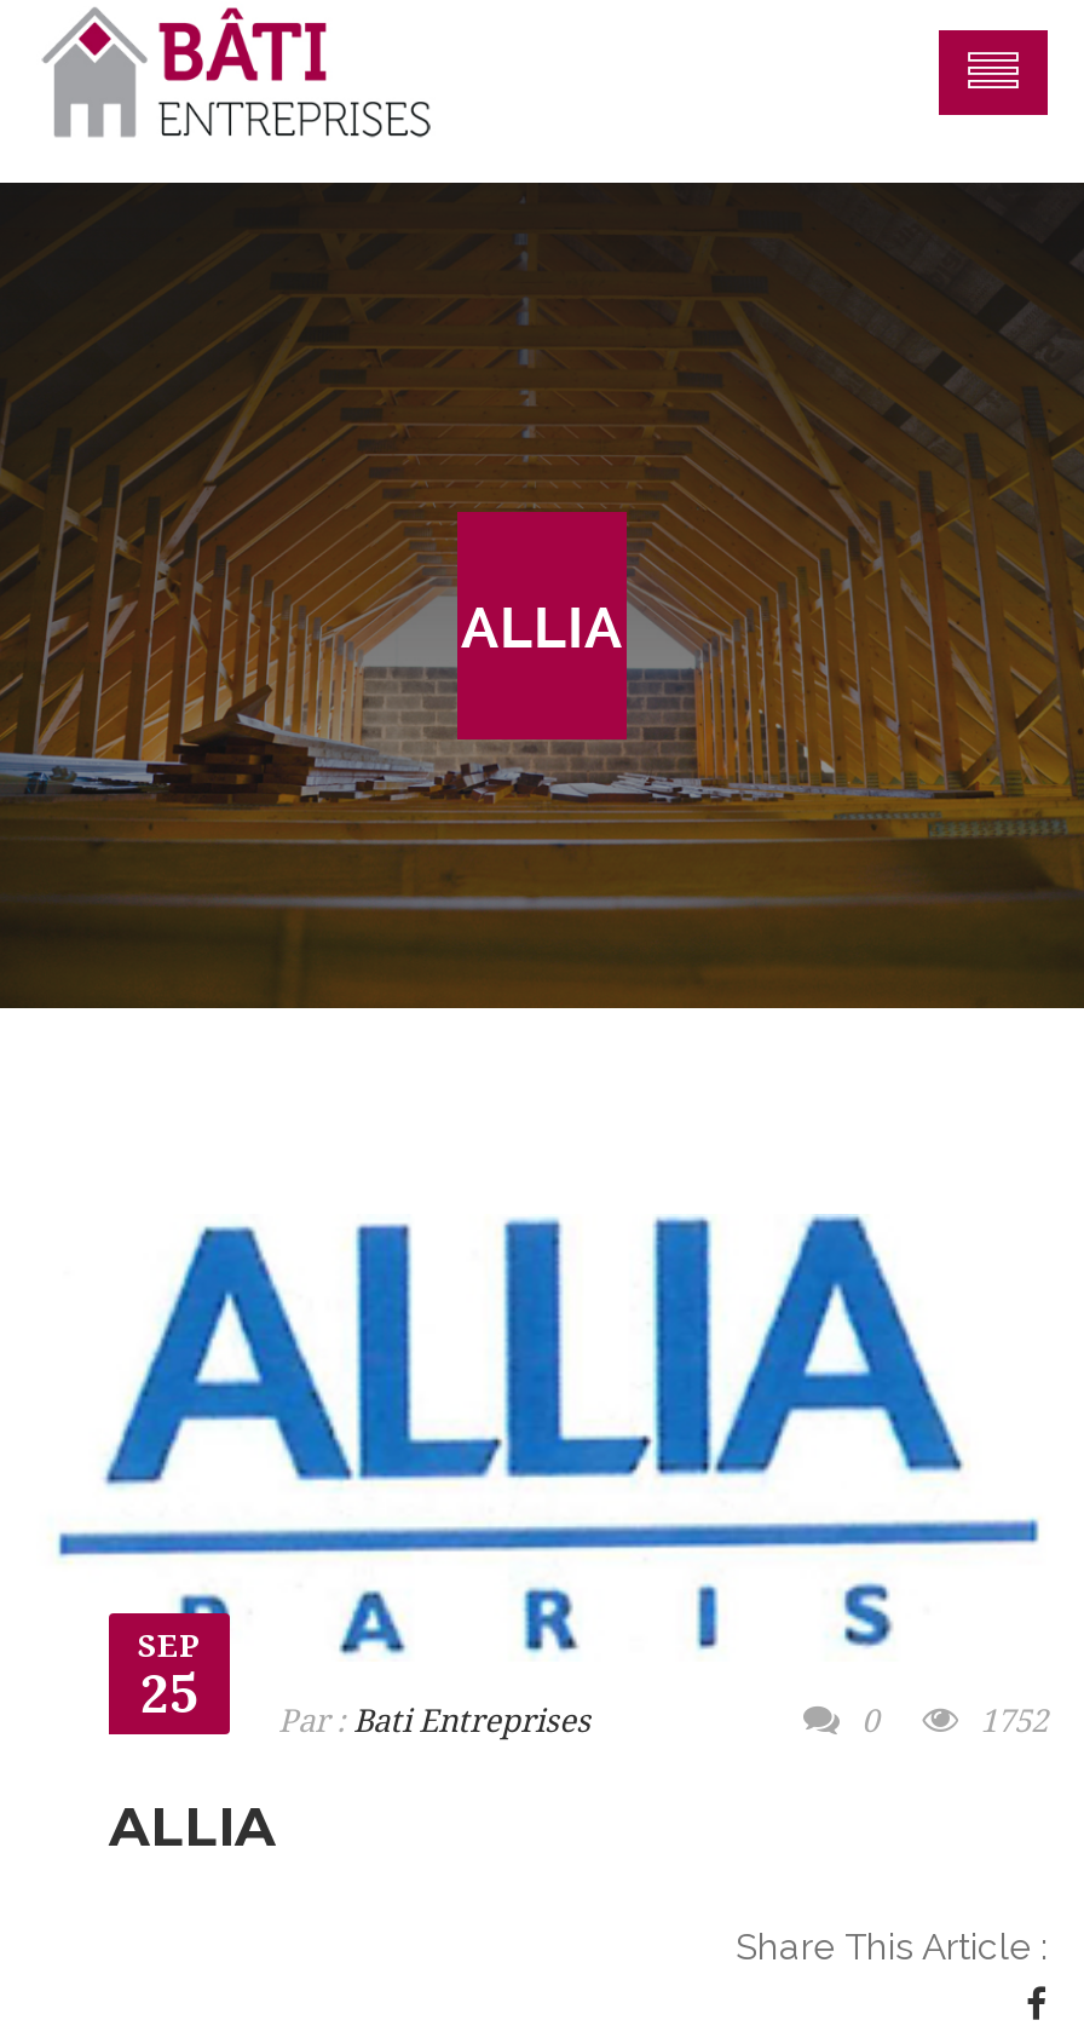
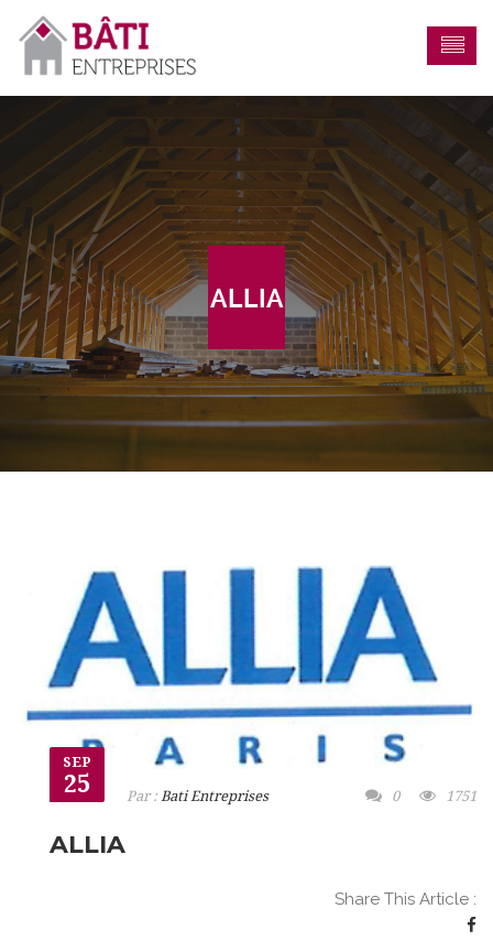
- 1752
+ 1751
